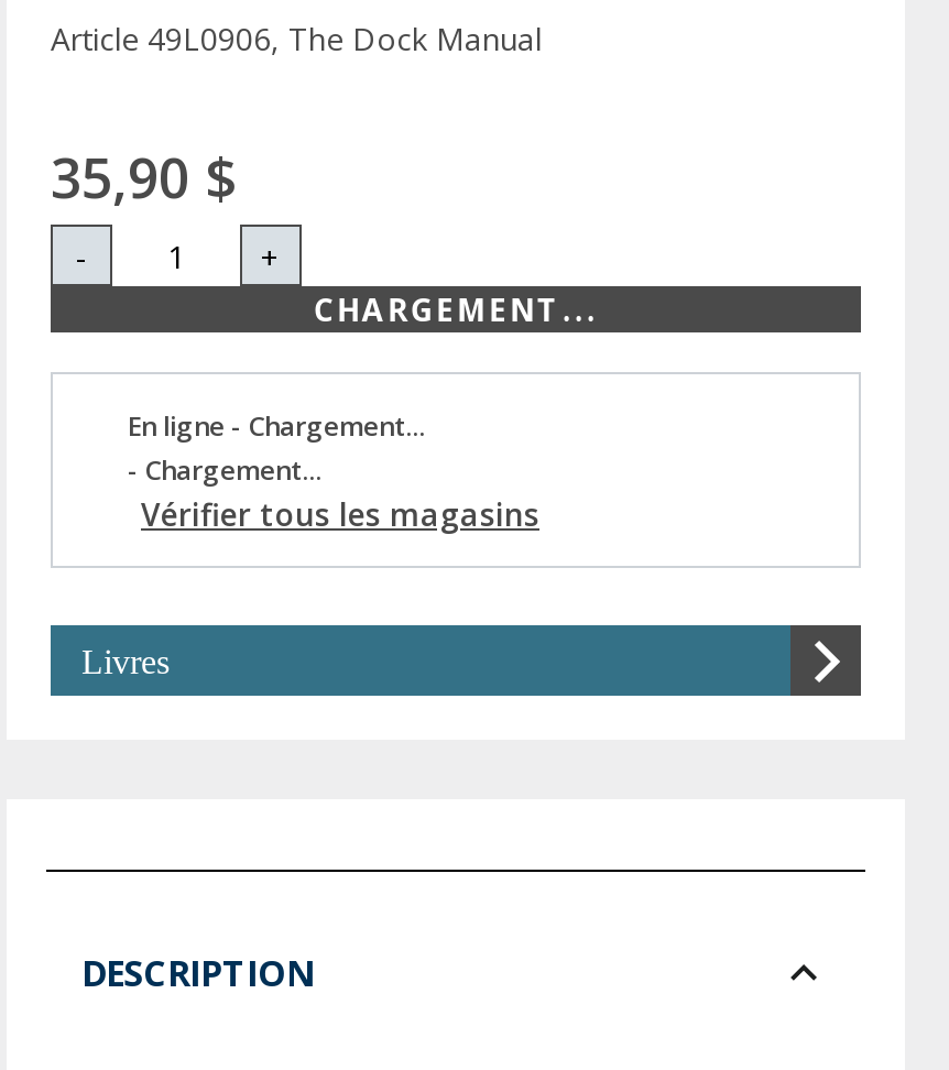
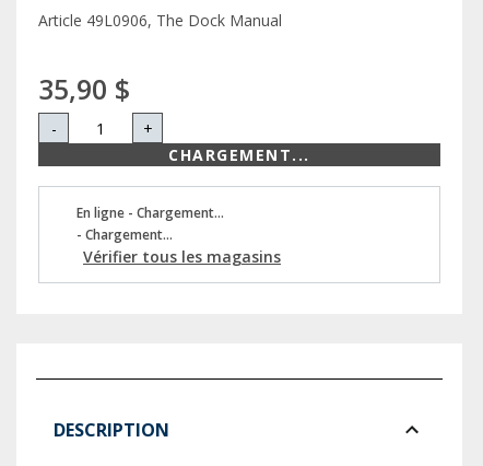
- Livres
